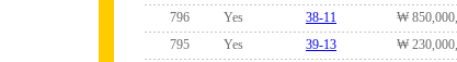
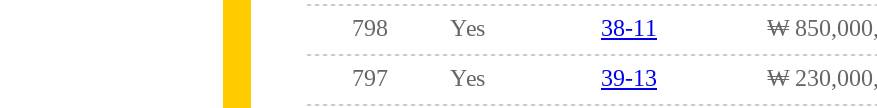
- 796
+ 798

- 795
+ 797
